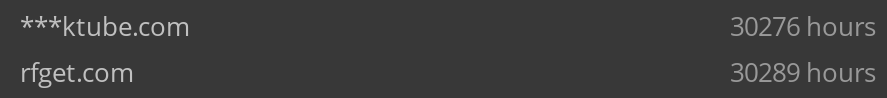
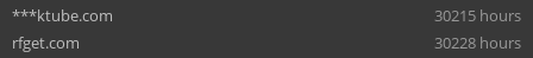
- 30276 hours
+ 30215 hours

- 30289 hours
+ 30228 hours
